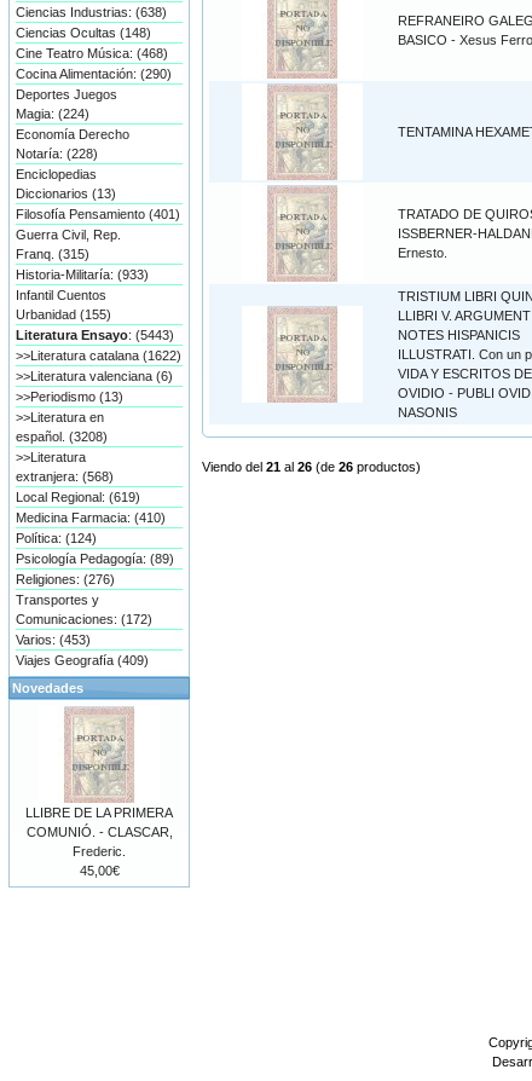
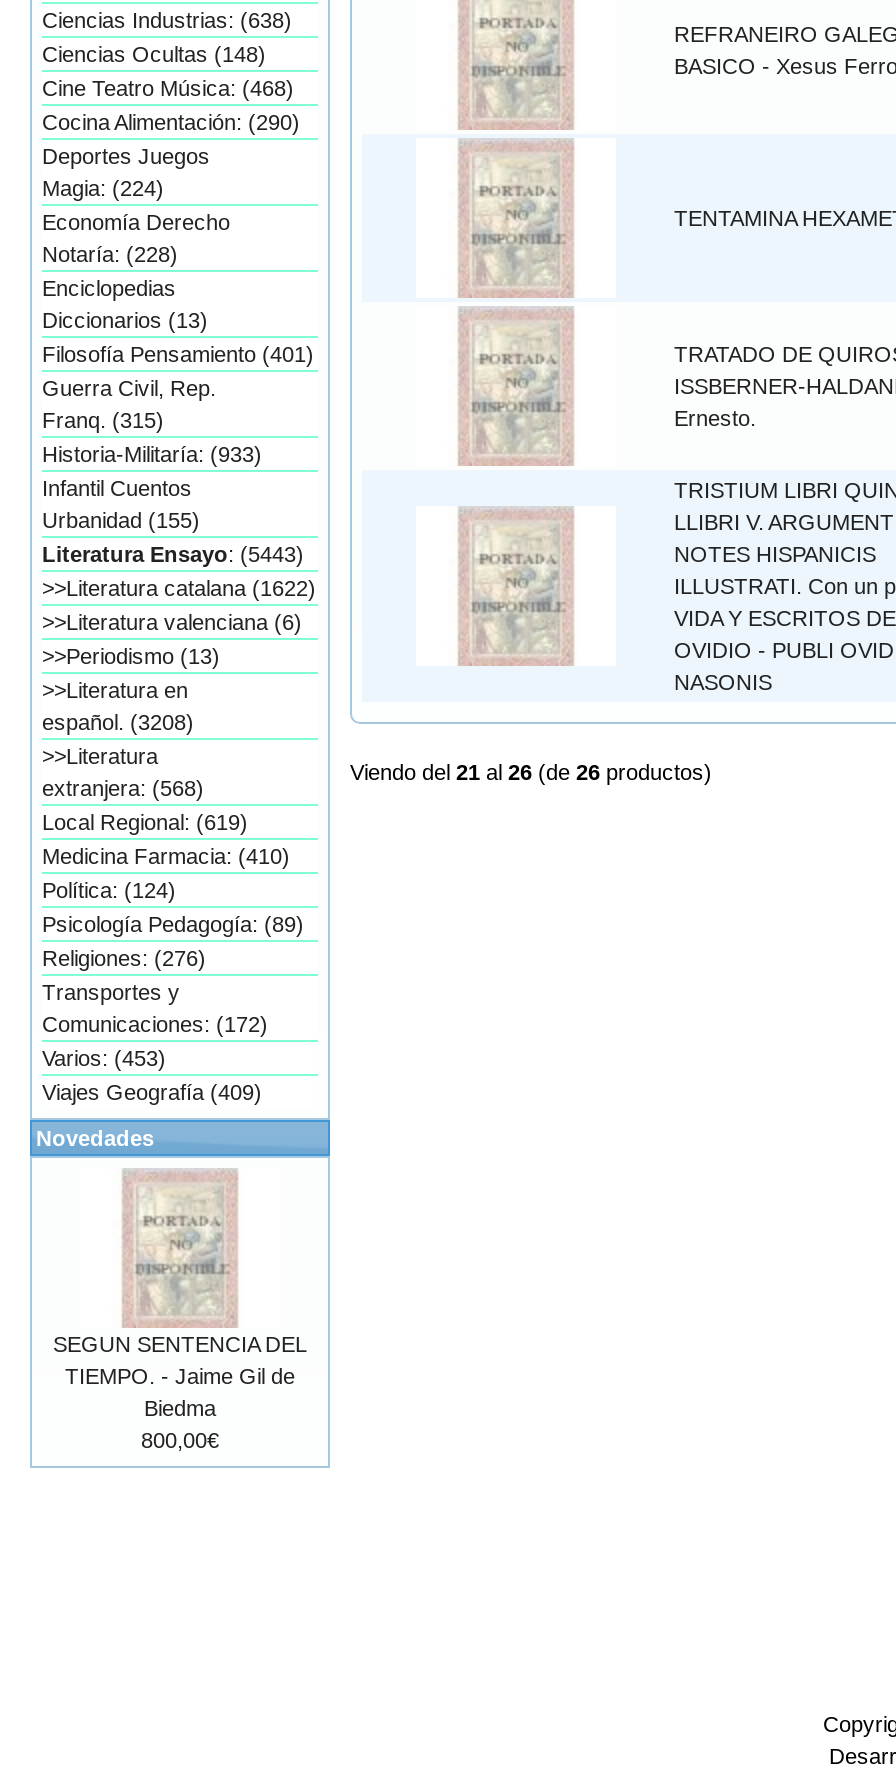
- LLIBRE DE LA PRIMERA
- COMUNIÓ. - CLASCAR,
- Frederic.
- 45,00€
+ SEGUN SENTENCIA DEL
+ TIEMPO. - Jaime Gil de
+ Biedma
+ 800,00€
